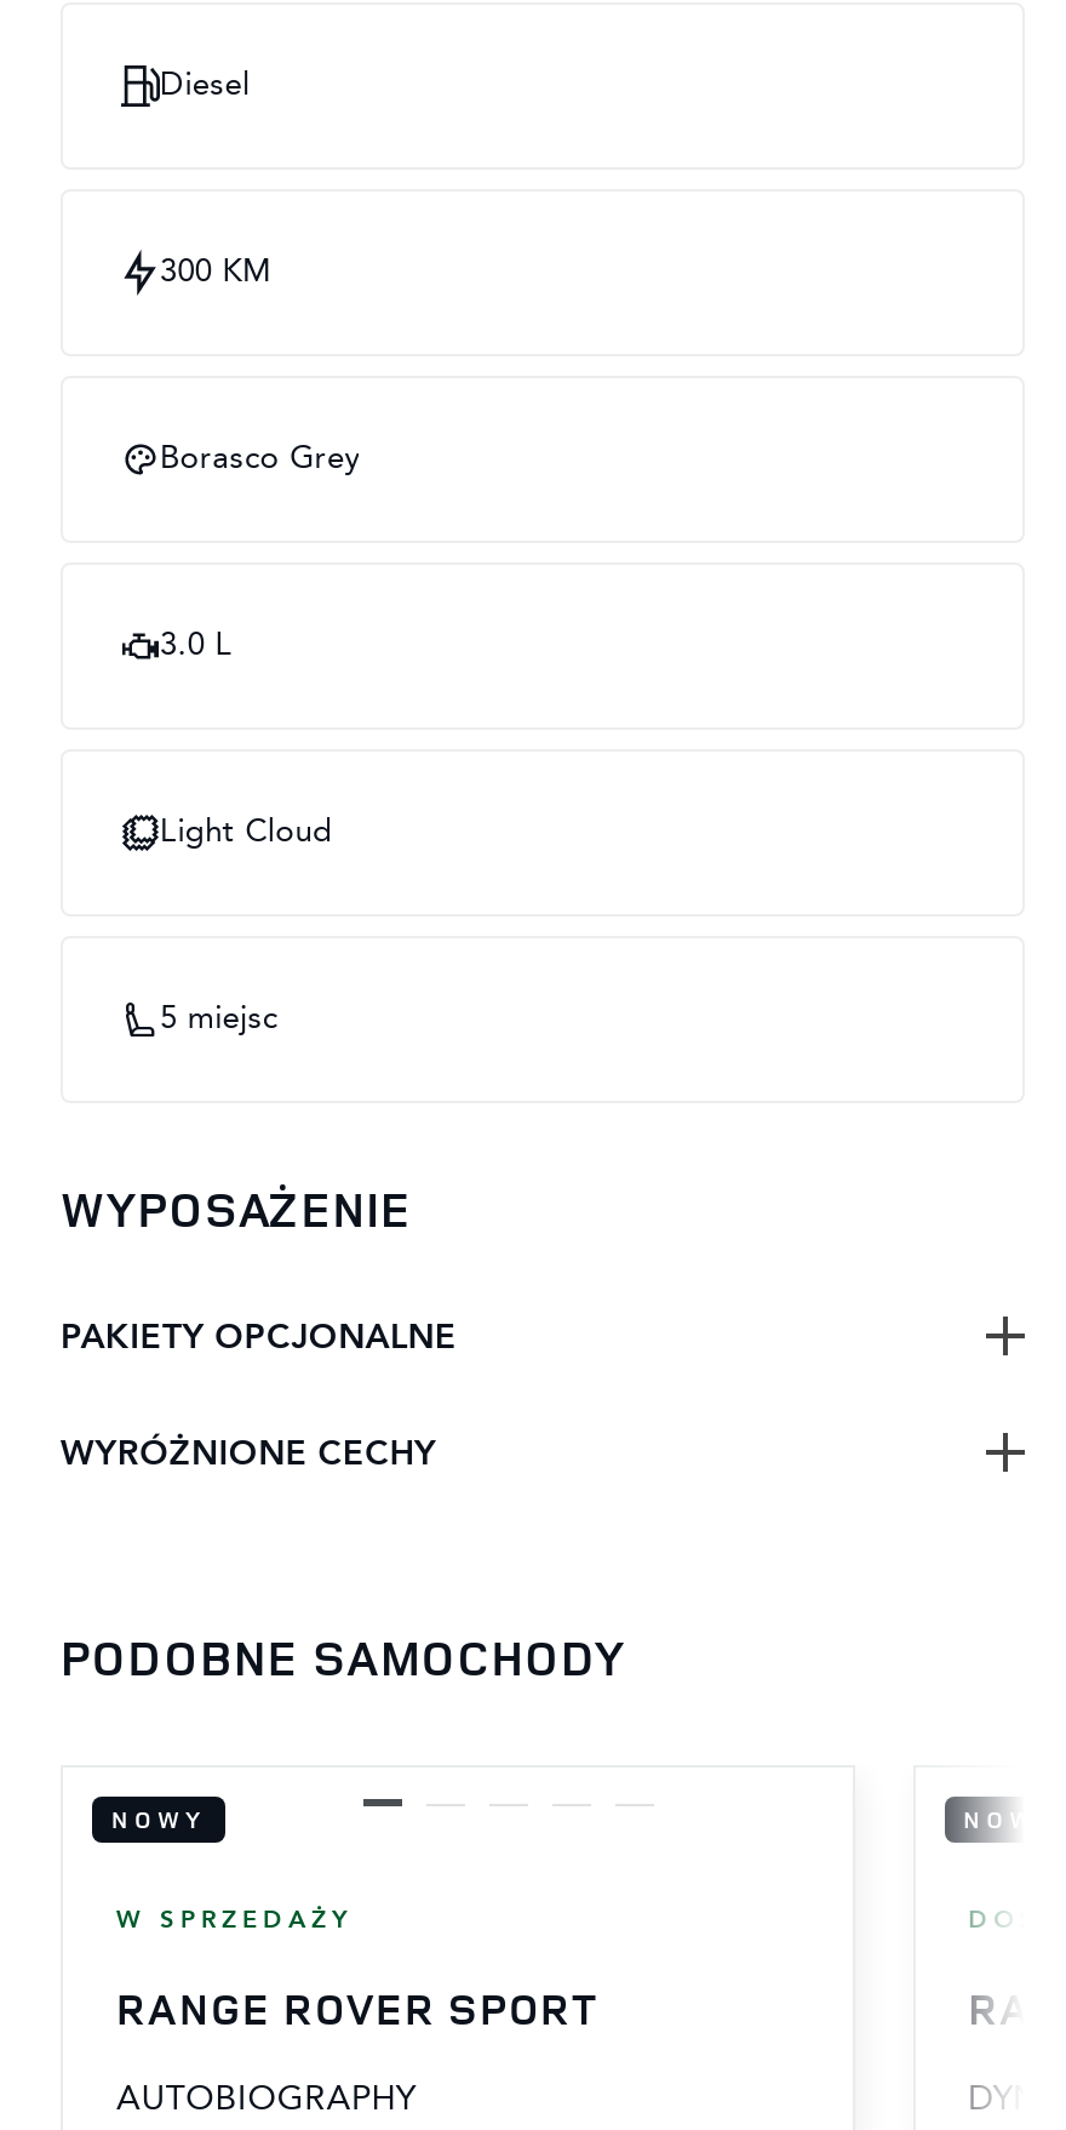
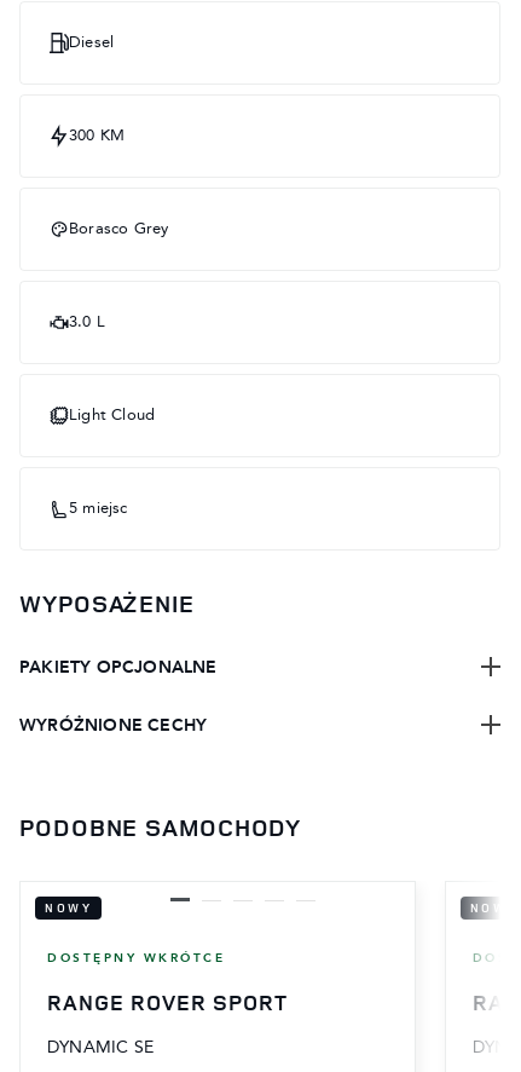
- W SPRZEDAŻY
+ DOSTĘPNY WKRÓTCE

- AUTOBIOGRAPHY
+ DYNAMIC SE
